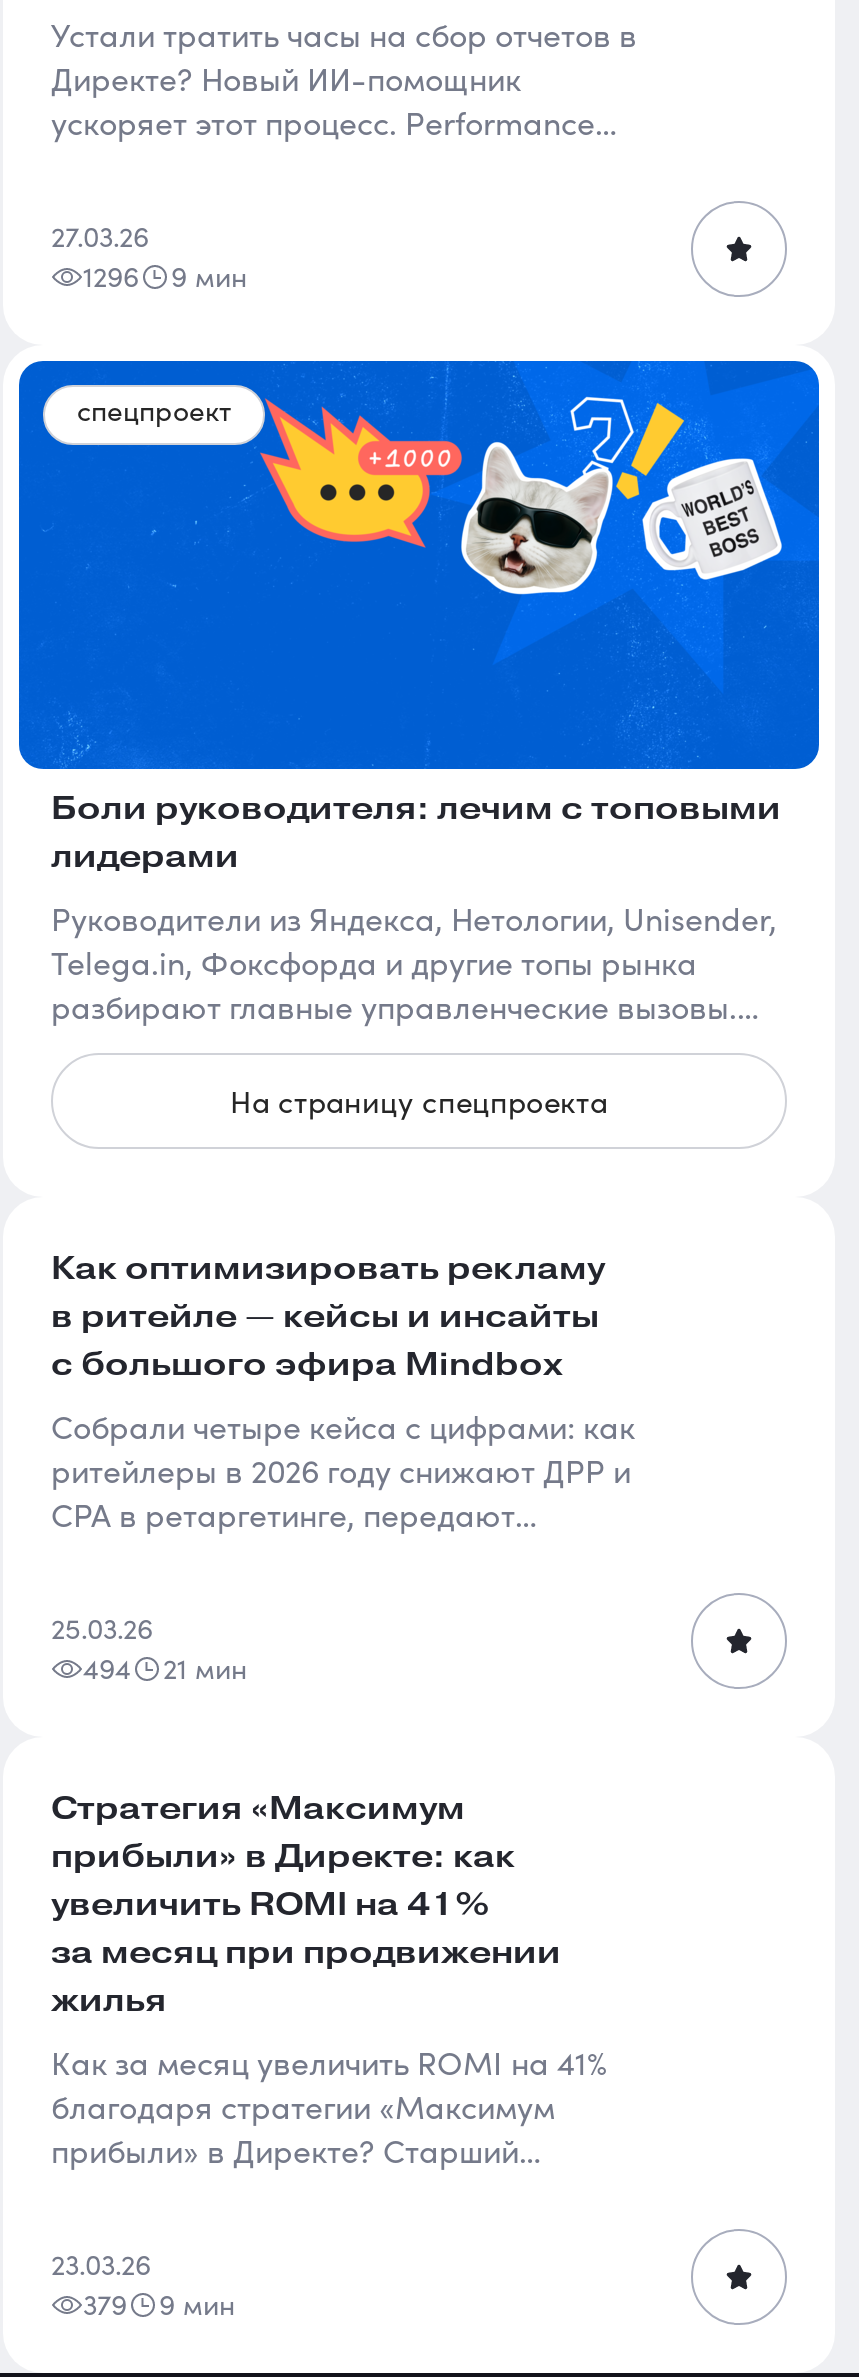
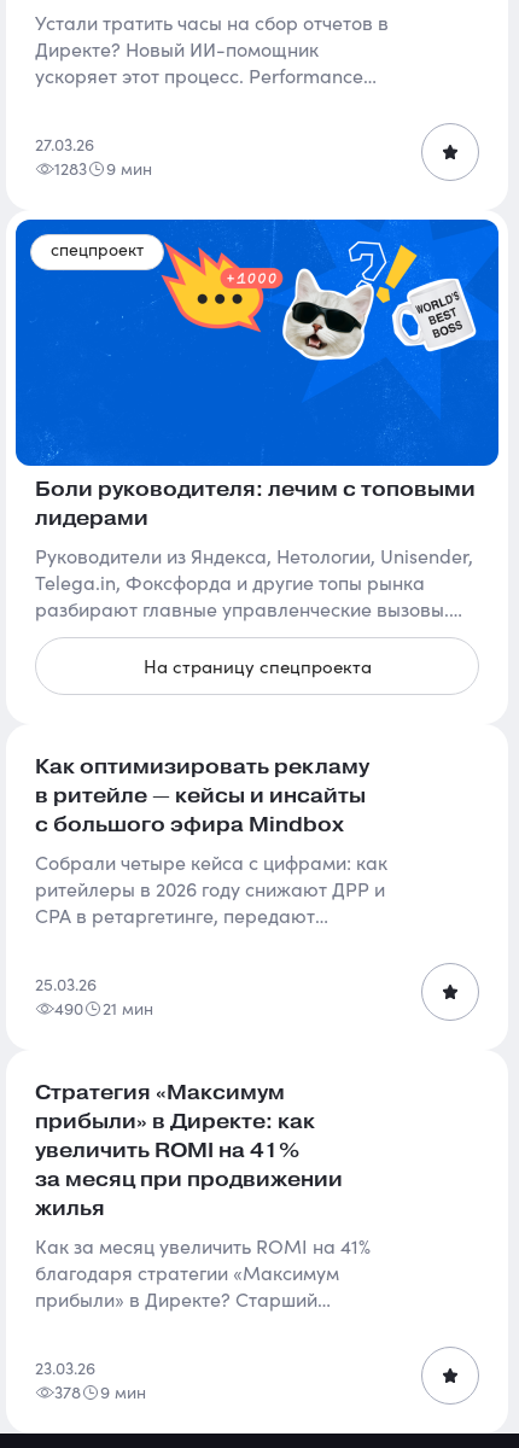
- 1296 9 мин
+ 1283 9 мин

- 494 21 мин
+ 490 21 мин

- 379 9 мин
+ 378 9 мин
